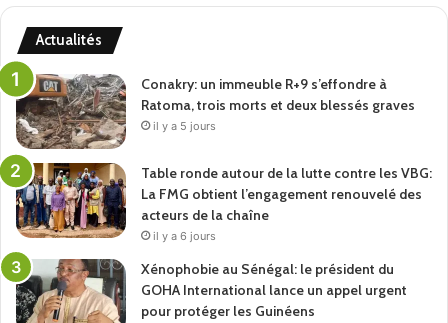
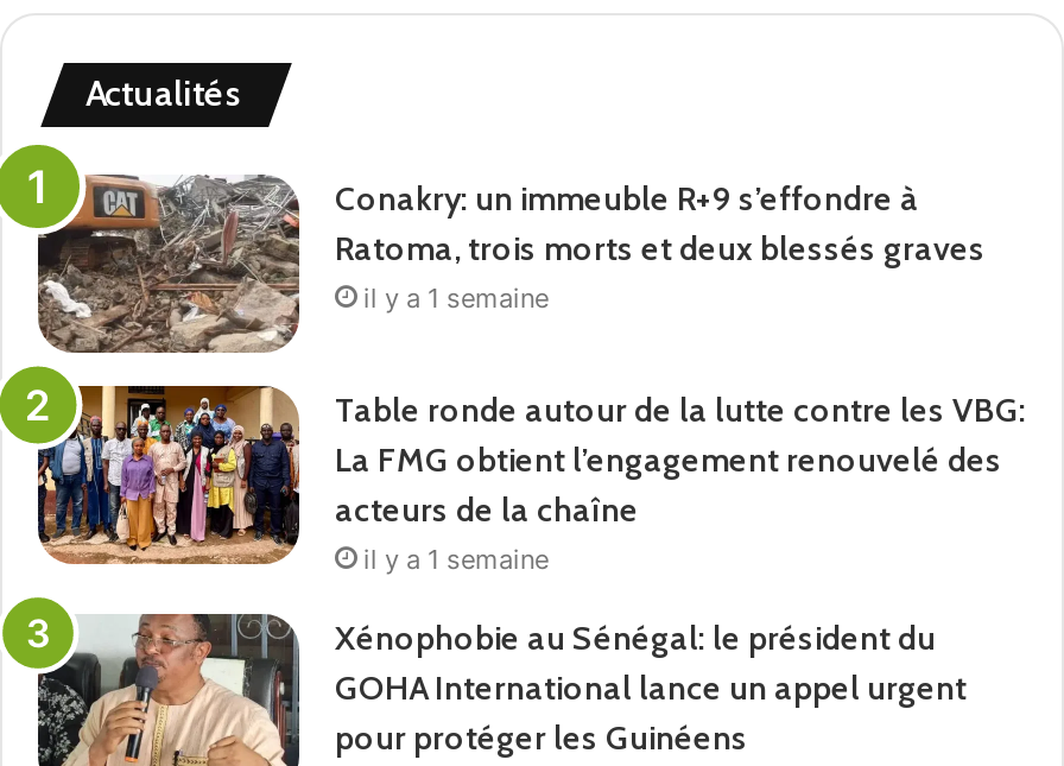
- il y a 5 jours
+ il y a 1 semaine

- il y a 6 jours
+ il y a 1 semaine
